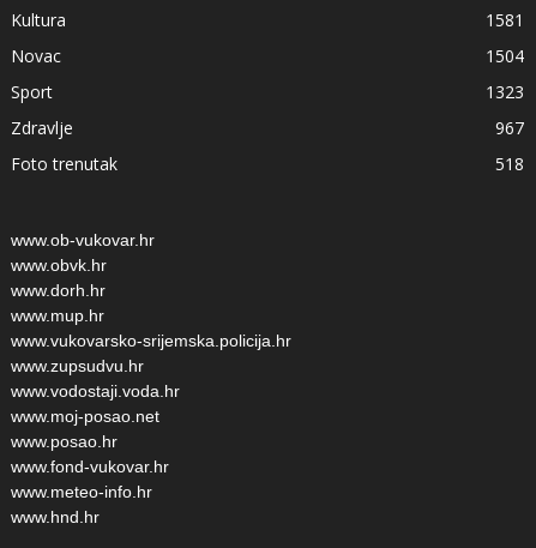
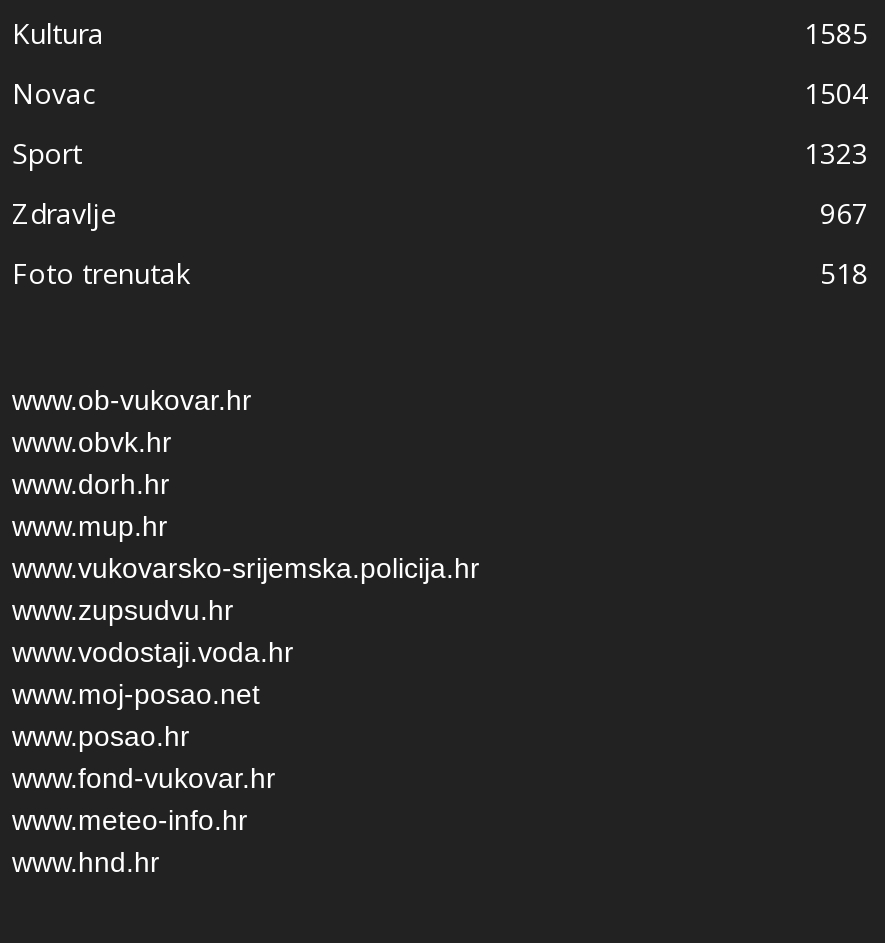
- 1581
+ 1585
